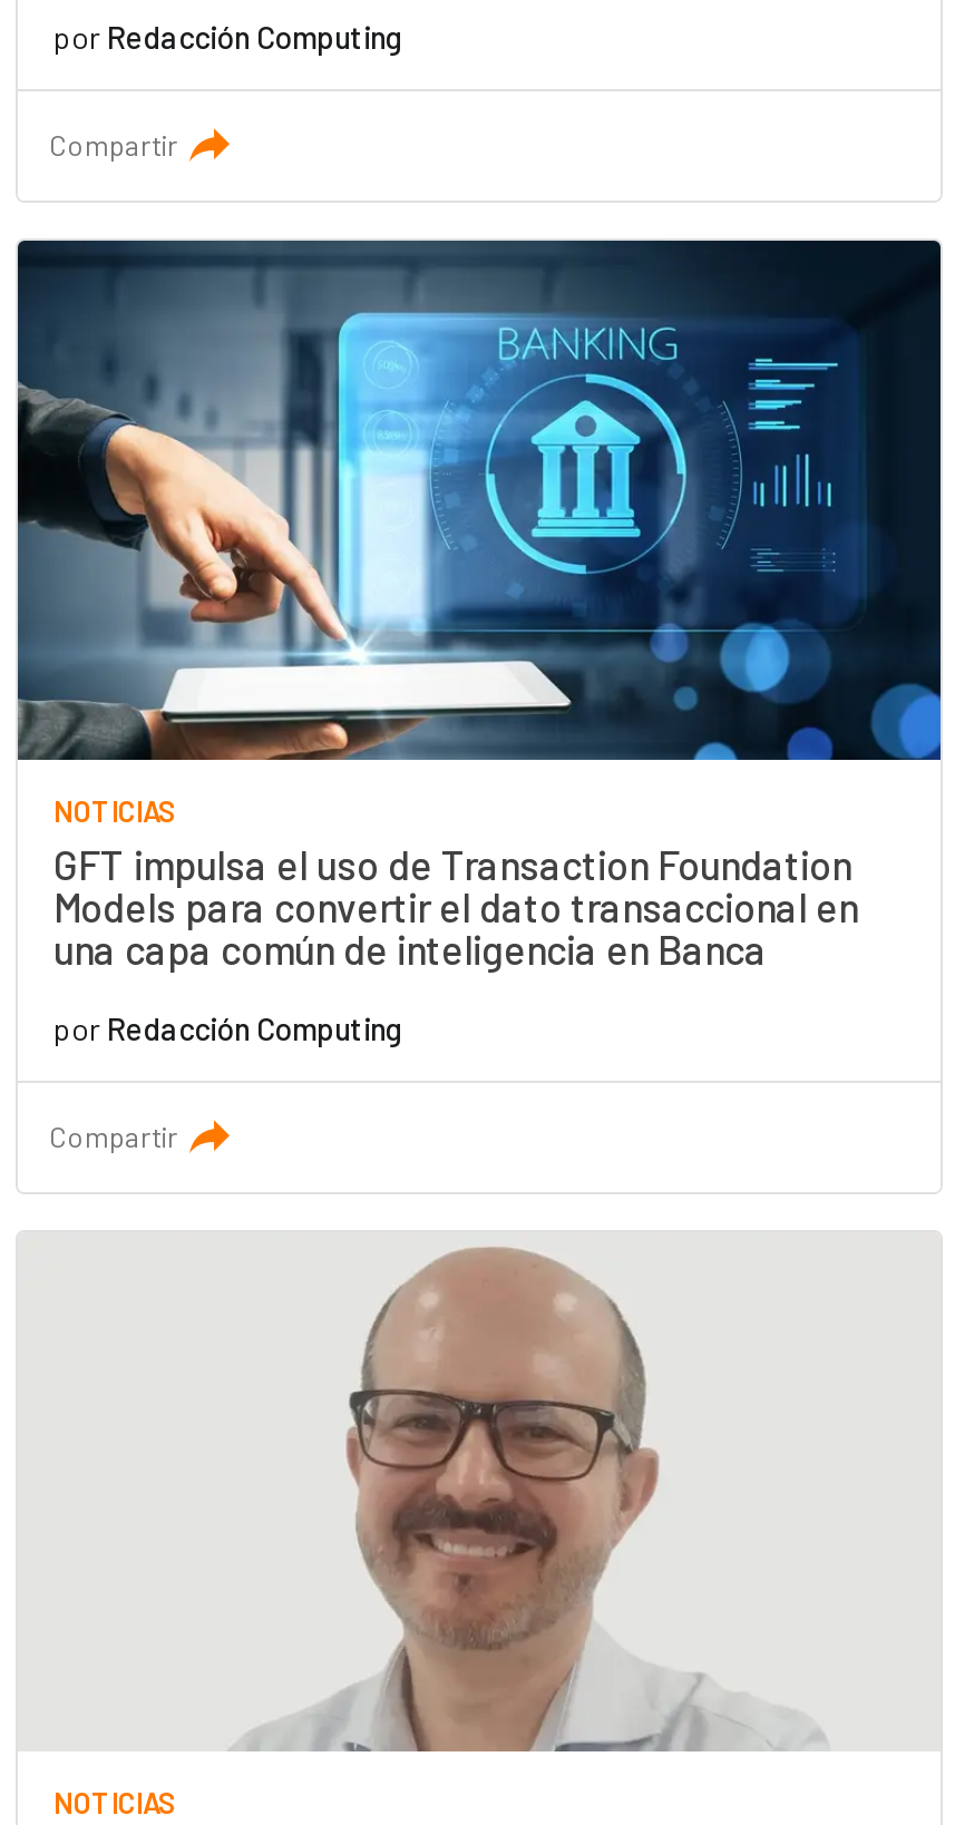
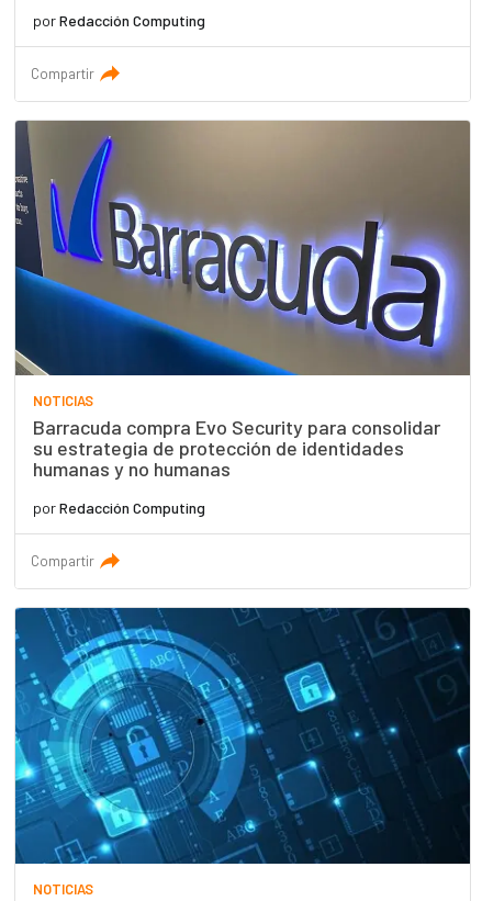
- [image]
- GFT impulsa el uso de Transaction Foundation
- Models para convertir el dato transaccional en
- una capa común de inteligencia en Banca
+ [image]
+ Barracuda compra Evo Security para consolidar
+ su estrategia de protección de identidades
+ humanas y no humanas

- [image]
+ [image]
